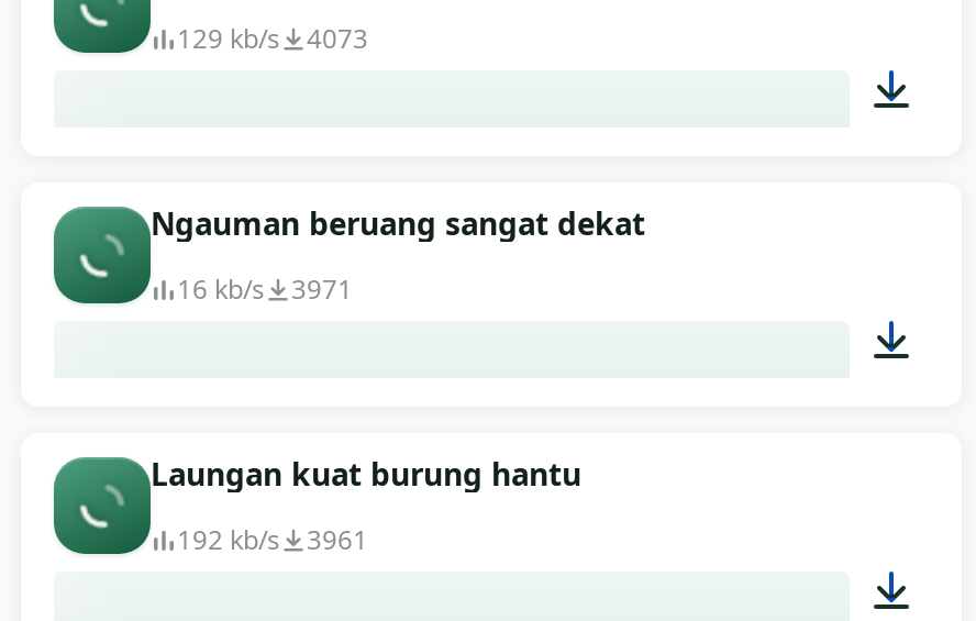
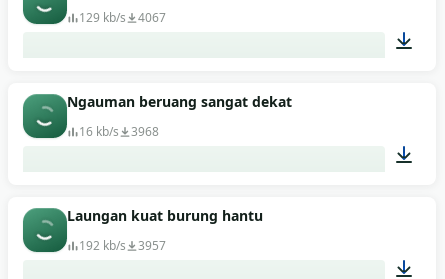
- 129 kb/s 4073
+ 129 kb/s 4067

- 16 kb/s 3971
+ 16 kb/s 3968

- 192 kb/s 3961
+ 192 kb/s 3957
